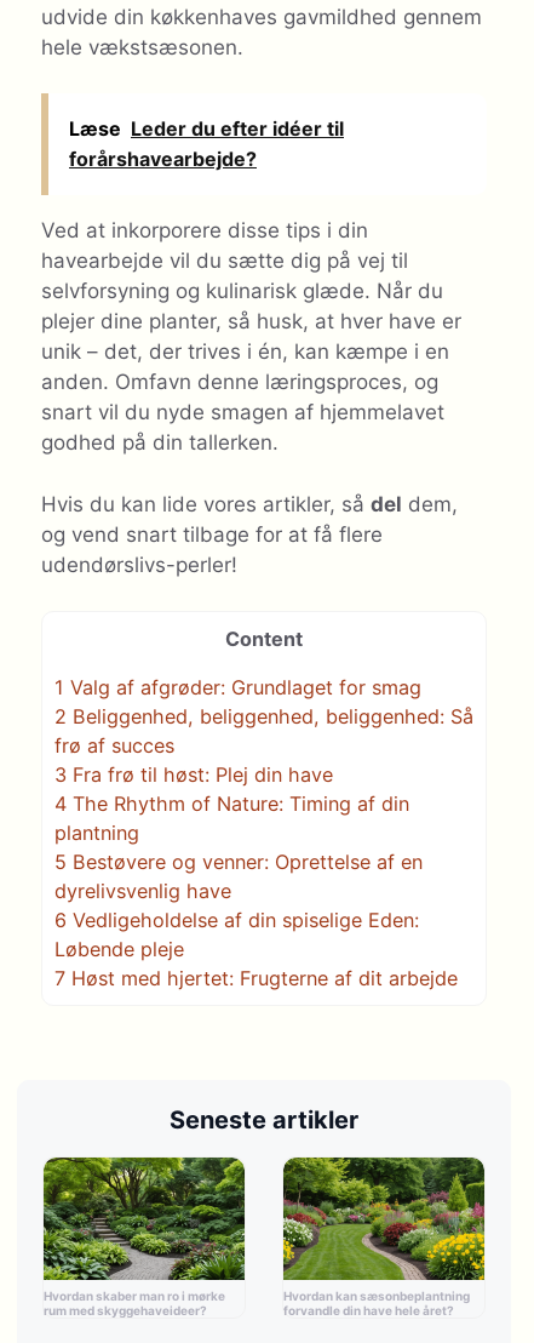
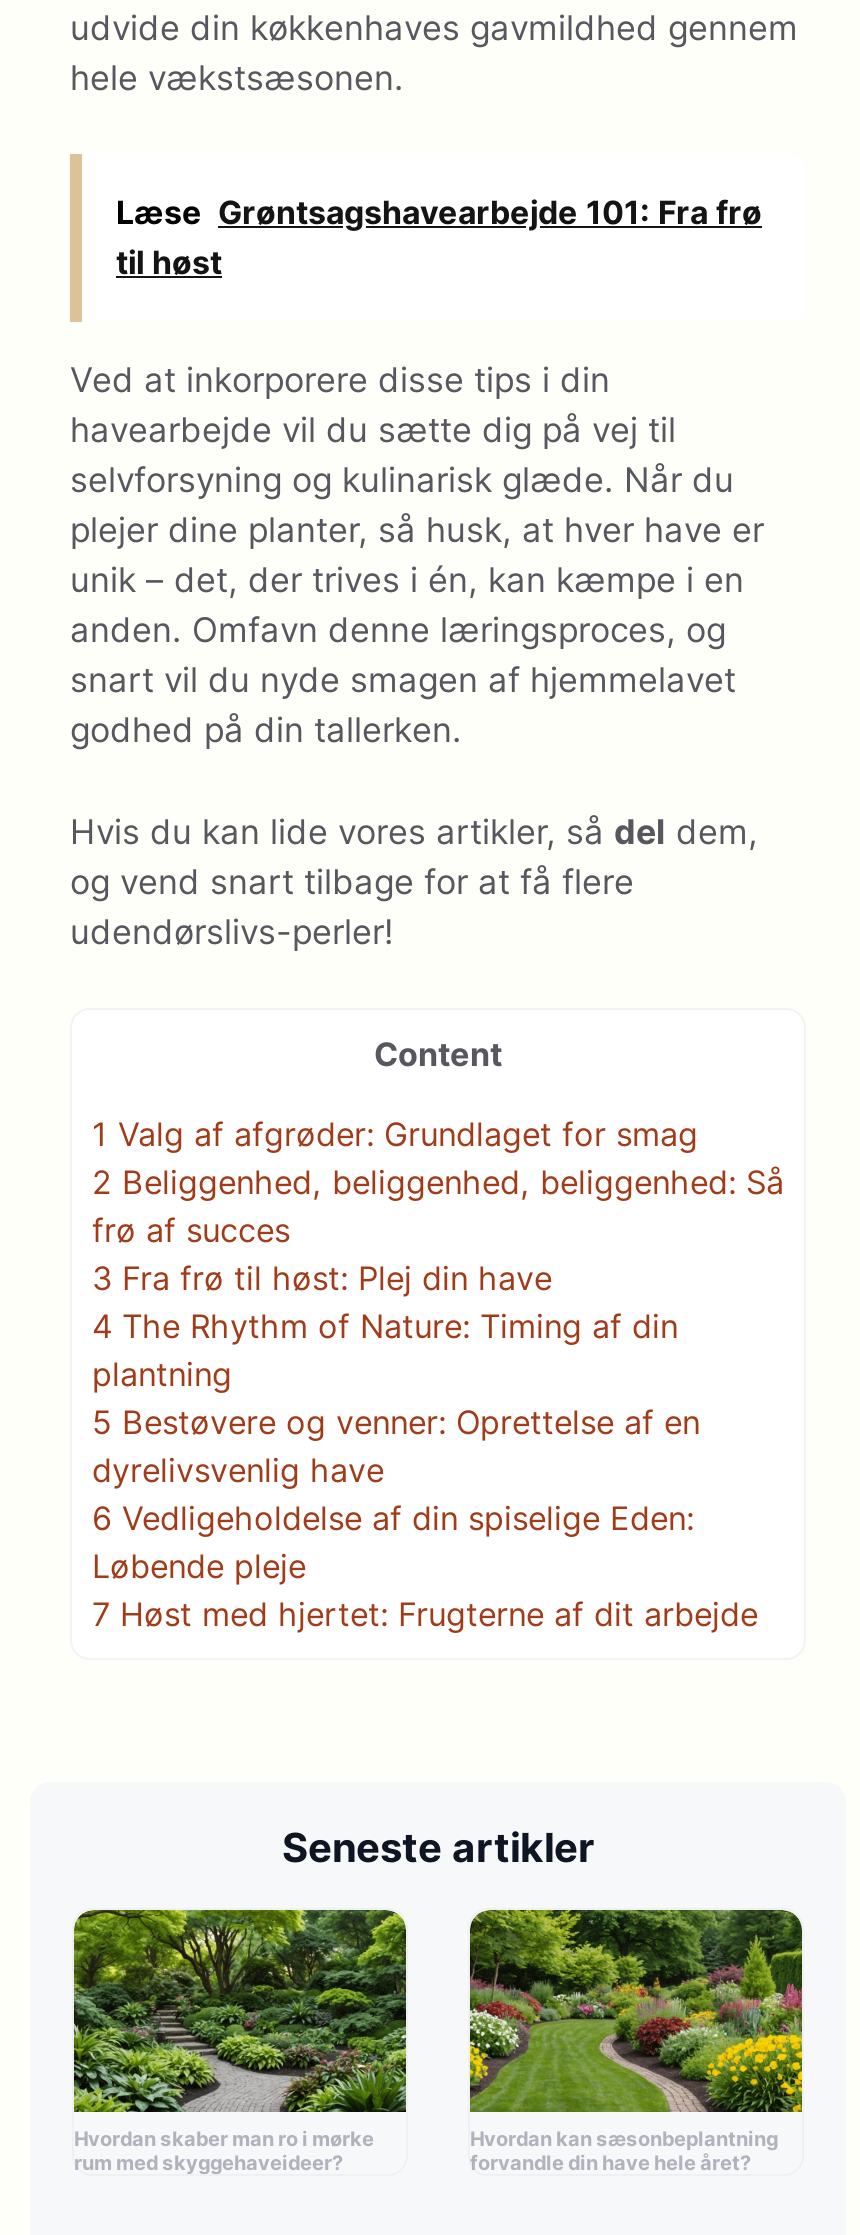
- Læse Leder du efter idéer til
- forårshavearbejde?
+ Læse Grøntsagshavearbejde 101: Fra frø
+ til høst
